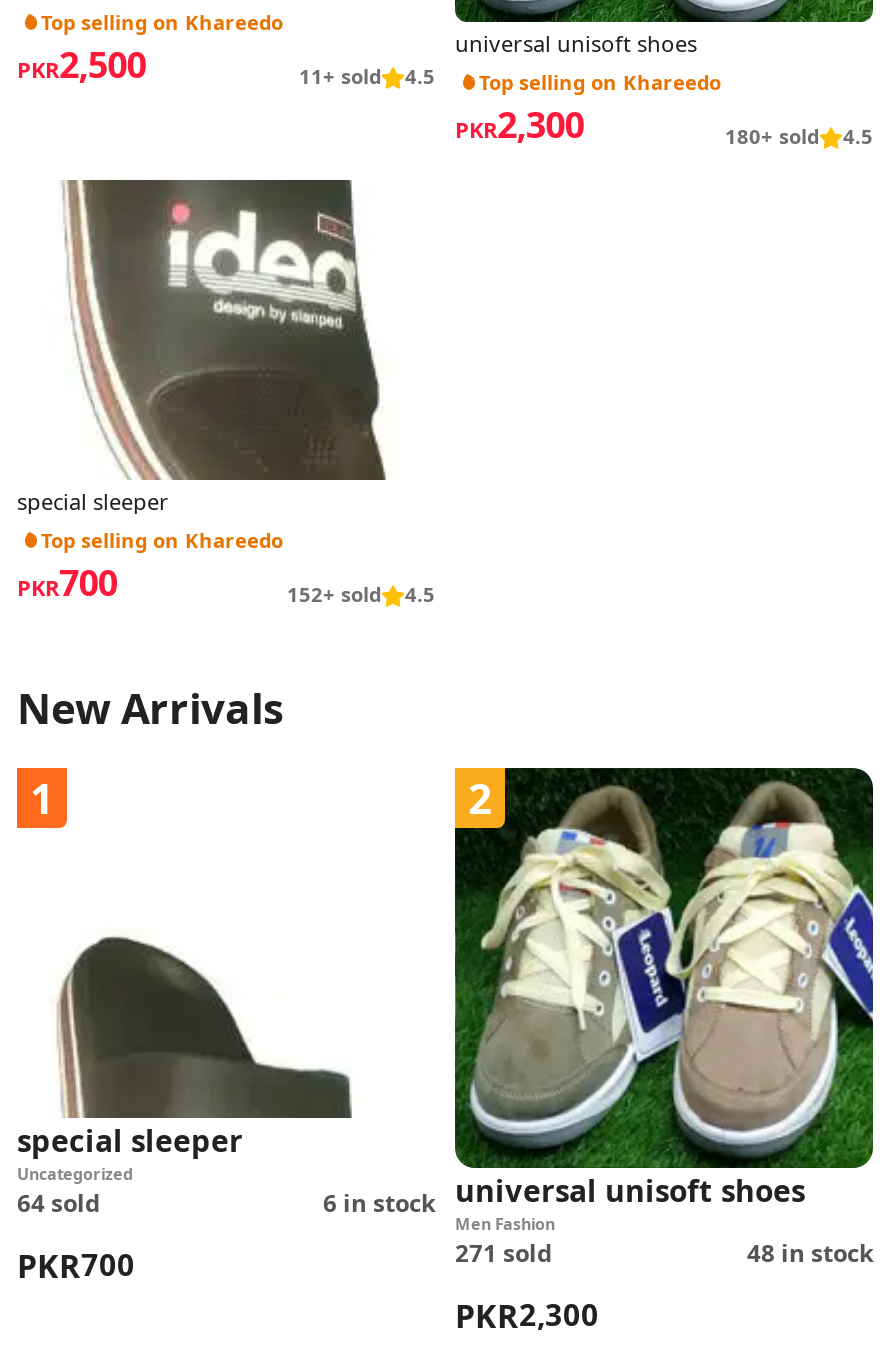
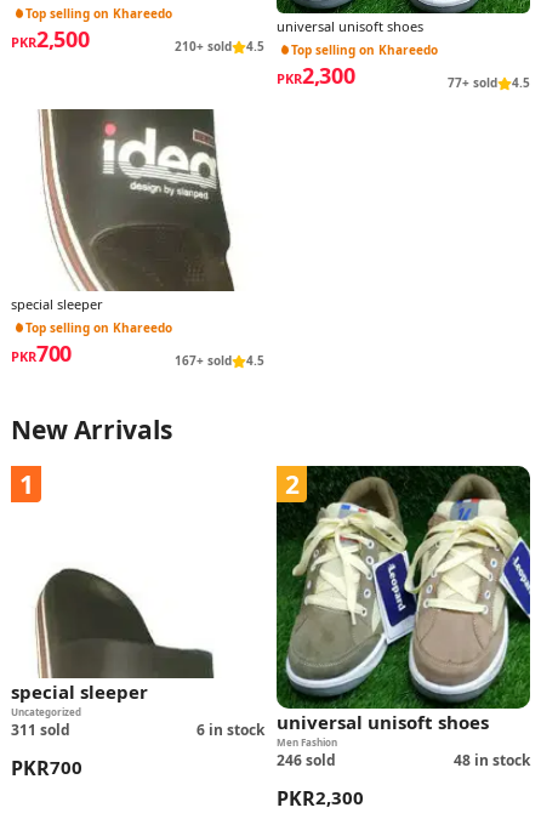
- 11+ sold 4.5 Top selling on Khareedo
+ 210+ sold 4.5 Top selling on Khareedo

- 180+ sold 4.5
+ 77+ sold 4.5

- 152+ sold 4.5
+ 167+ sold 4.5

- 64 sold
+ 311 sold

- 271 sold
+ 246 sold
